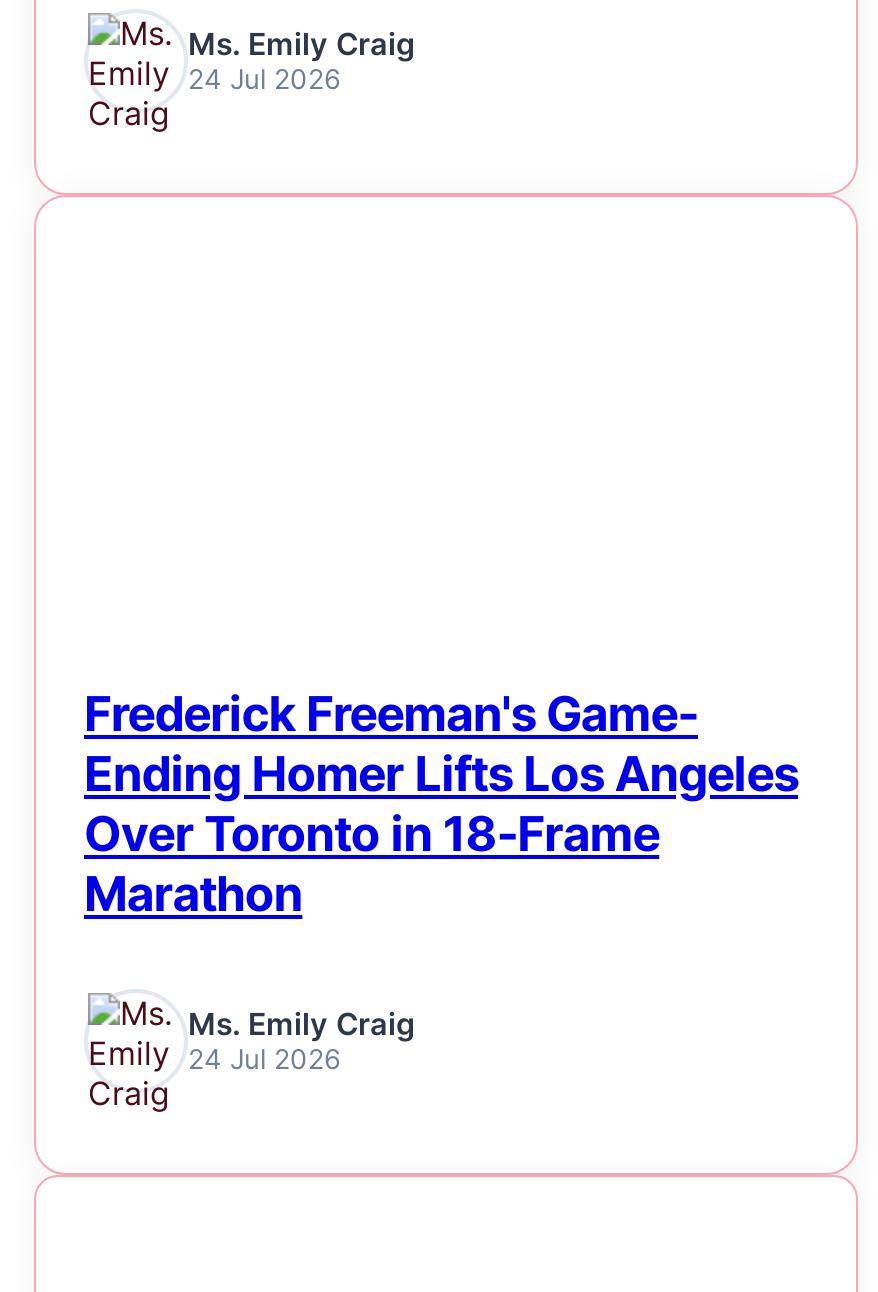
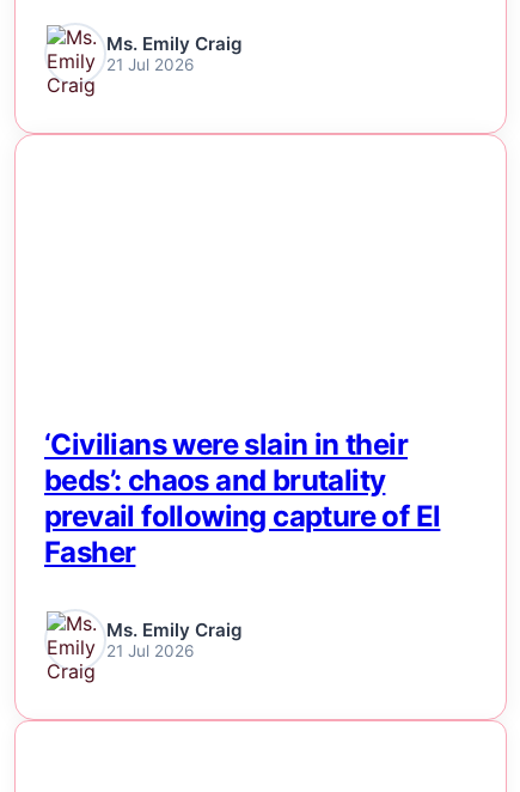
- 24 Jul 2026
+ 21 Jul 2026

- Frederick Freeman's Game-
- Ending Homer Lifts Los Angeles
- Over Toronto in 18-Frame
- Marathon
+ ‘Civilians were slain in their
+ beds’: chaos and brutality
+ prevail following capture of El
+ Fasher

- 24 Jul 2026
+ 21 Jul 2026
